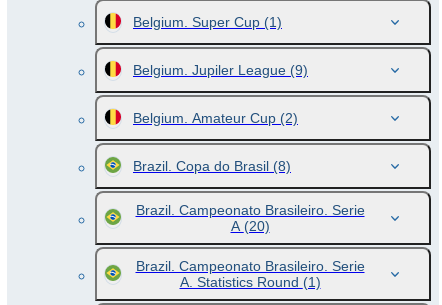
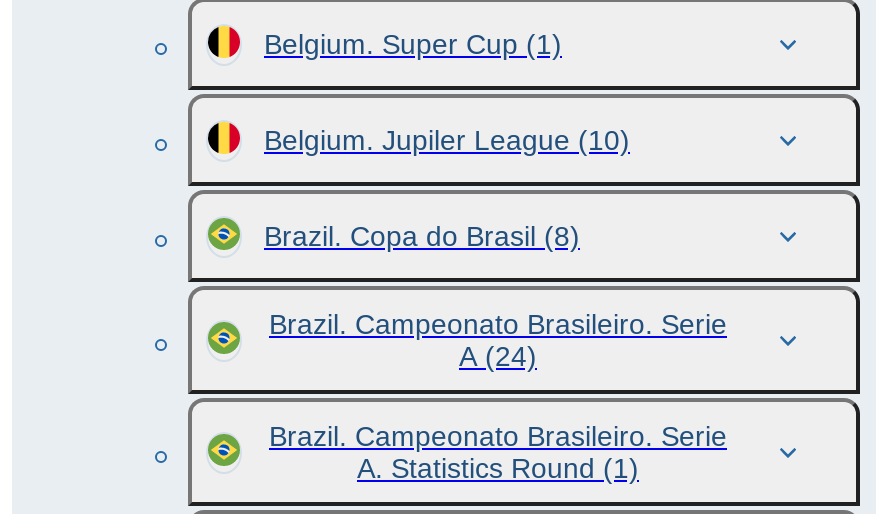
- Belgium. Jupiler League (9)
- Belgium. Amateur Cup (2)
+ Belgium. Jupiler League (10)

- A (20)
+ A (24)
